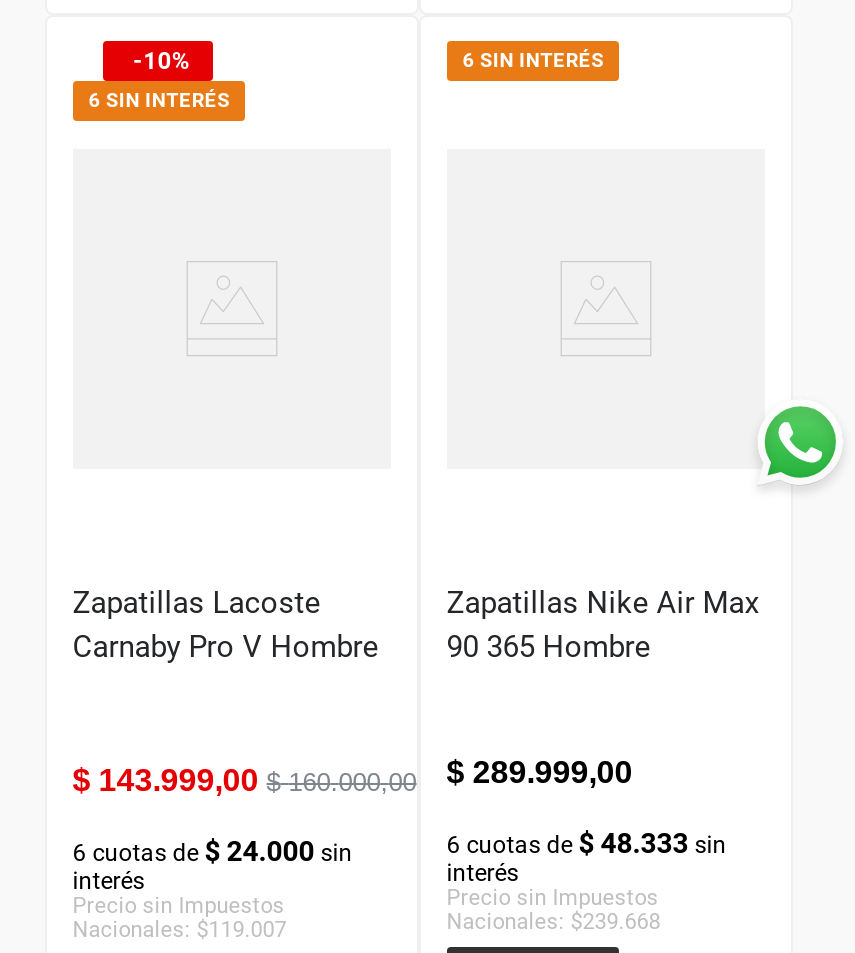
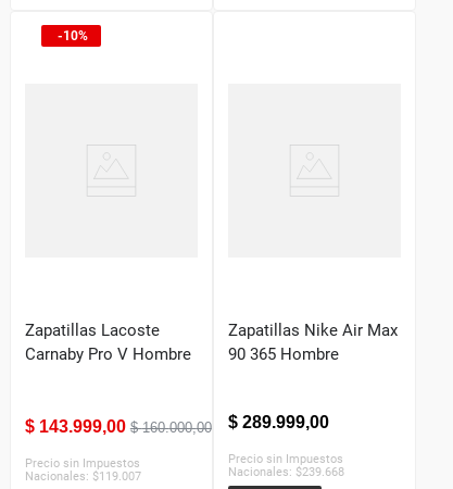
- 6 SIN INTERÉS

- 6 SIN INTERÉS

- [image]

- 6 cuotas de $ 24.000 sin
- interés

- 6 cuotas de $ 48.333 sin
- interés
